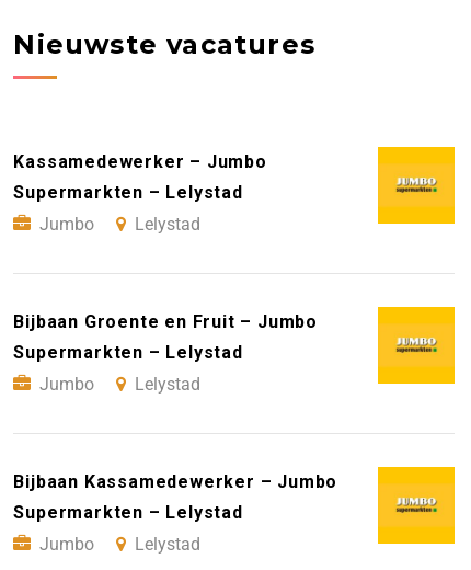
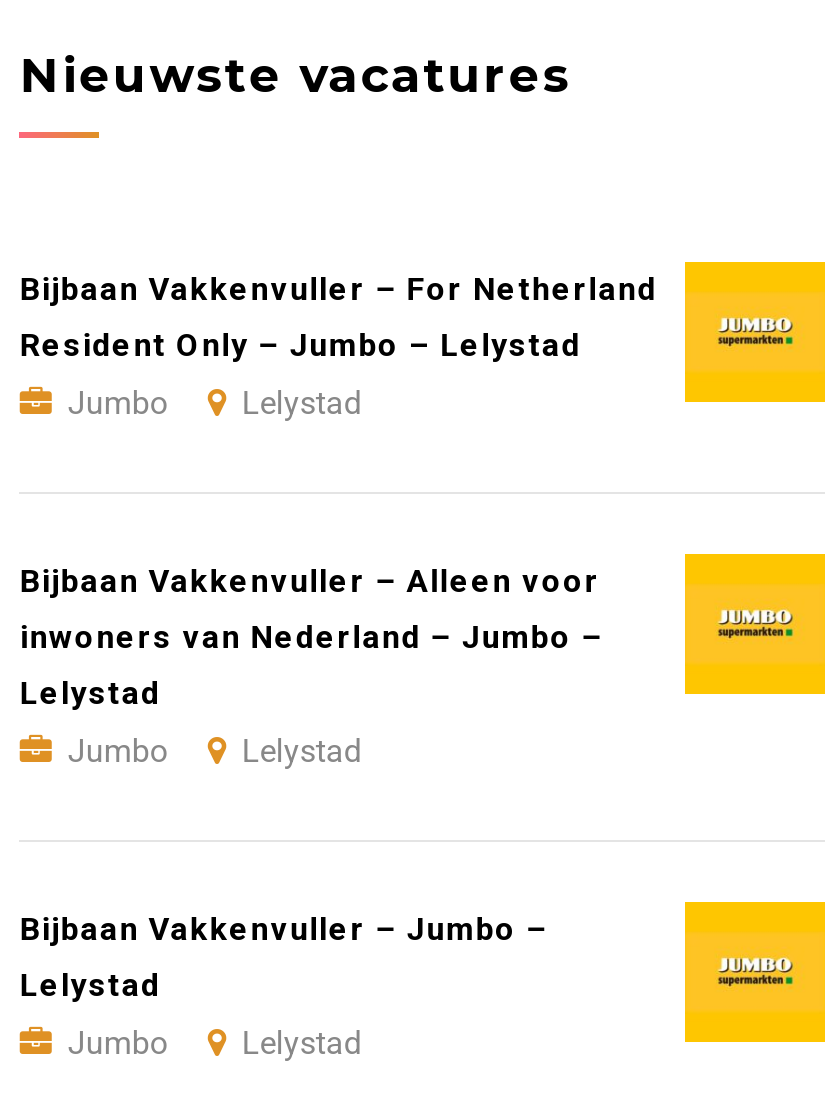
- Kassamedewerker – Jumbo
+ Bijbaan Vakkenvuller – For Netherland

- Supermarkten – Lelystad
+ Resident Only – Jumbo – Lelystad

- Bijbaan Groente en Fruit – Jumbo
- Supermarkten – Lelystad
+ Bijbaan Vakkenvuller – Alleen voor
+ inwoners van Nederland – Jumbo –
+ Lelystad

- Bijbaan Kassamedewerker – Jumbo
+ Bijbaan Vakkenvuller – Jumbo –

- Supermarkten – Lelystad
+ Lelystad
